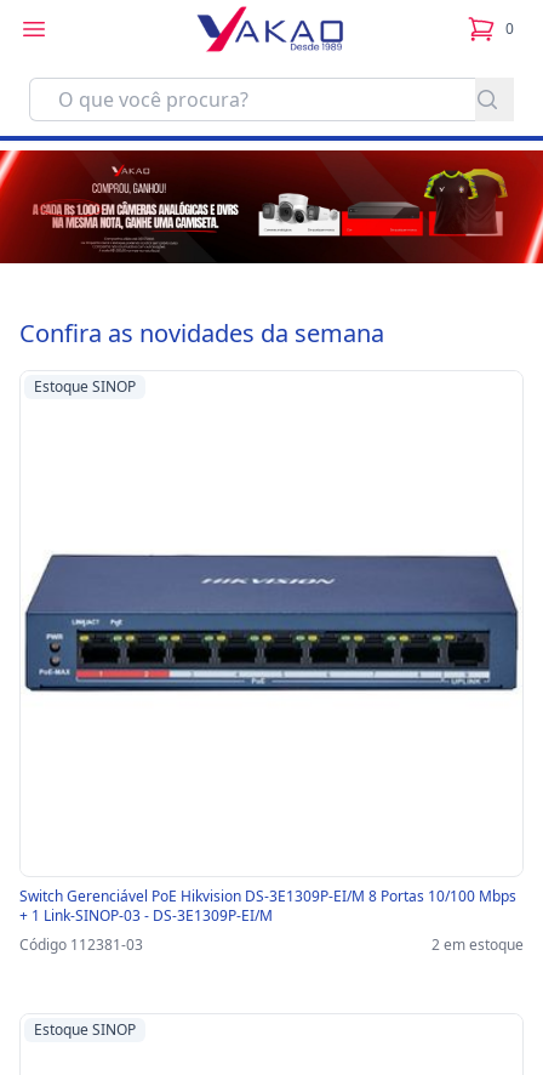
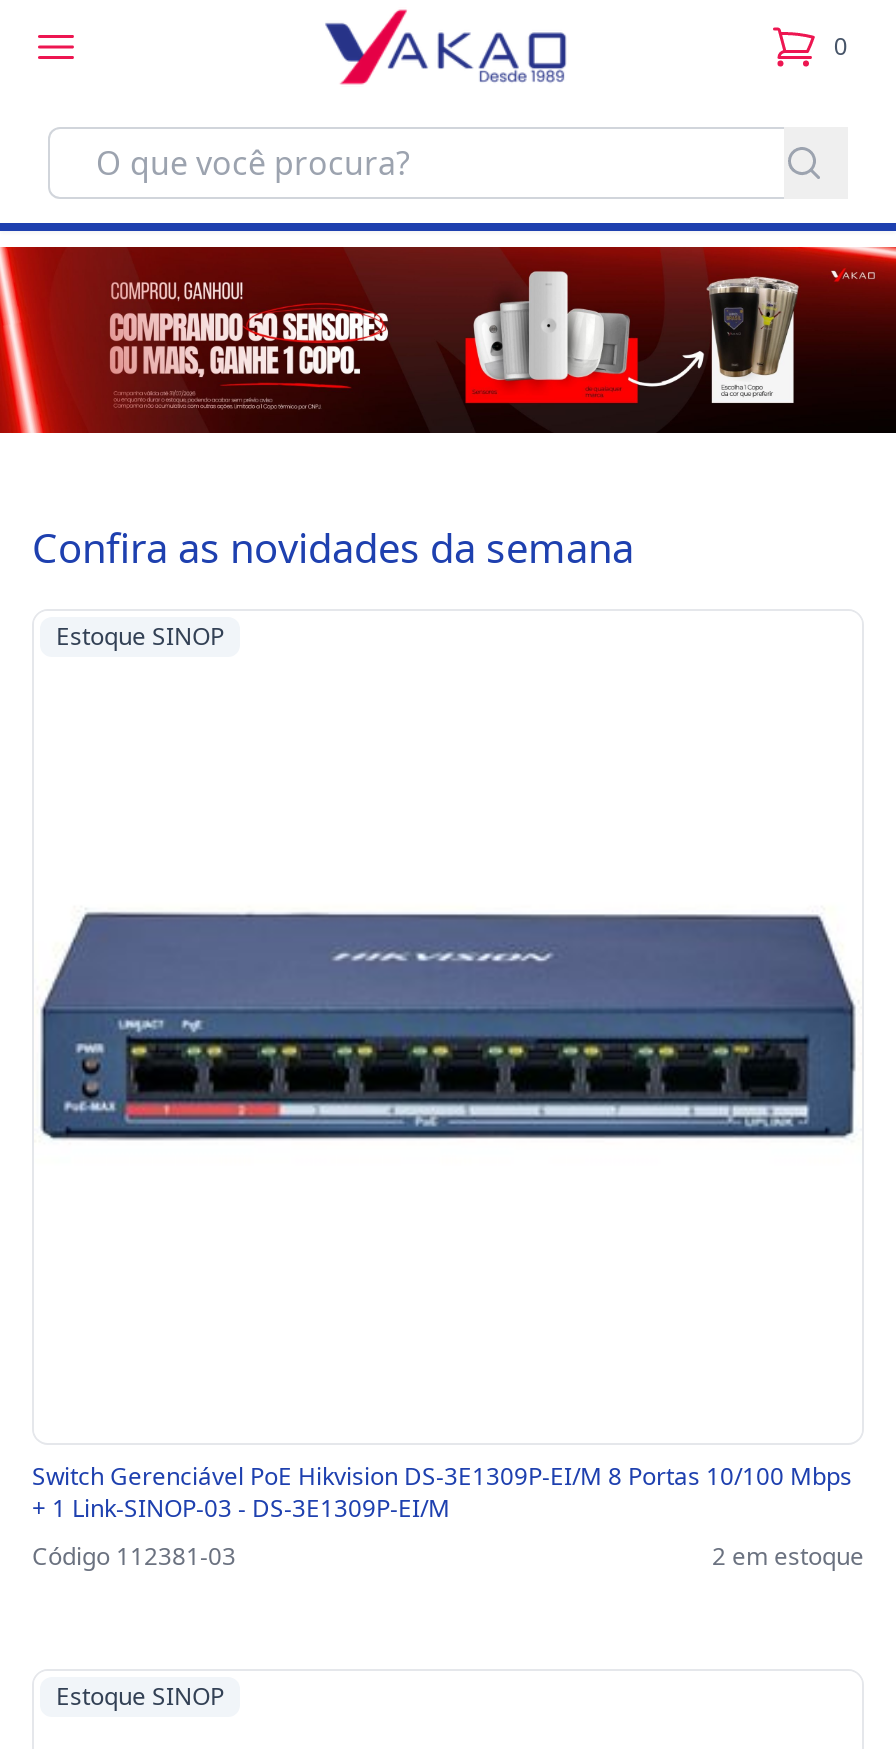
- [image]
+ [image]
